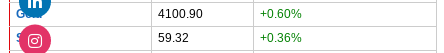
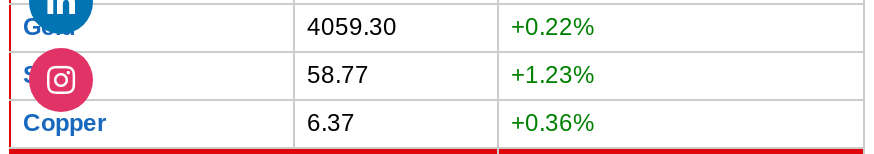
- 4100.90
+ 4059.30

- +0.60%
+ +0.22%

- 59.32
+ 58.77
+ +1.23%
+ Copper
+ 6.37
